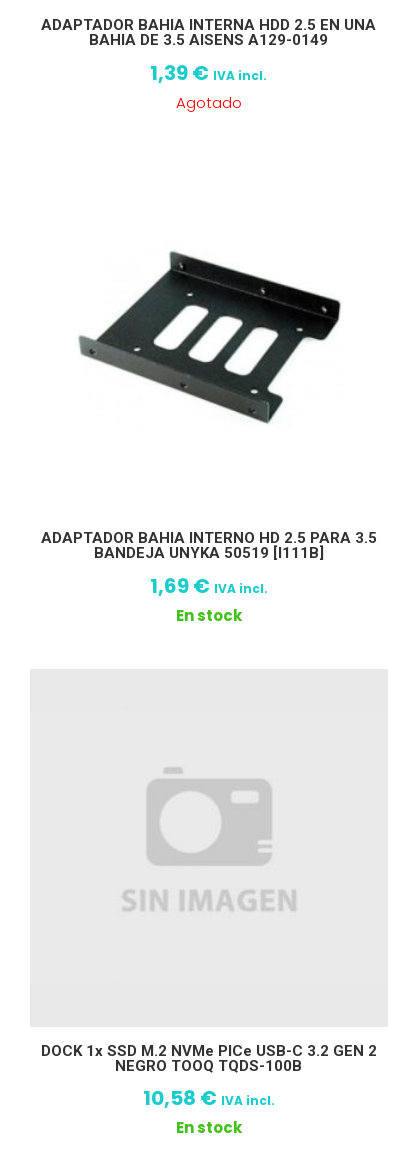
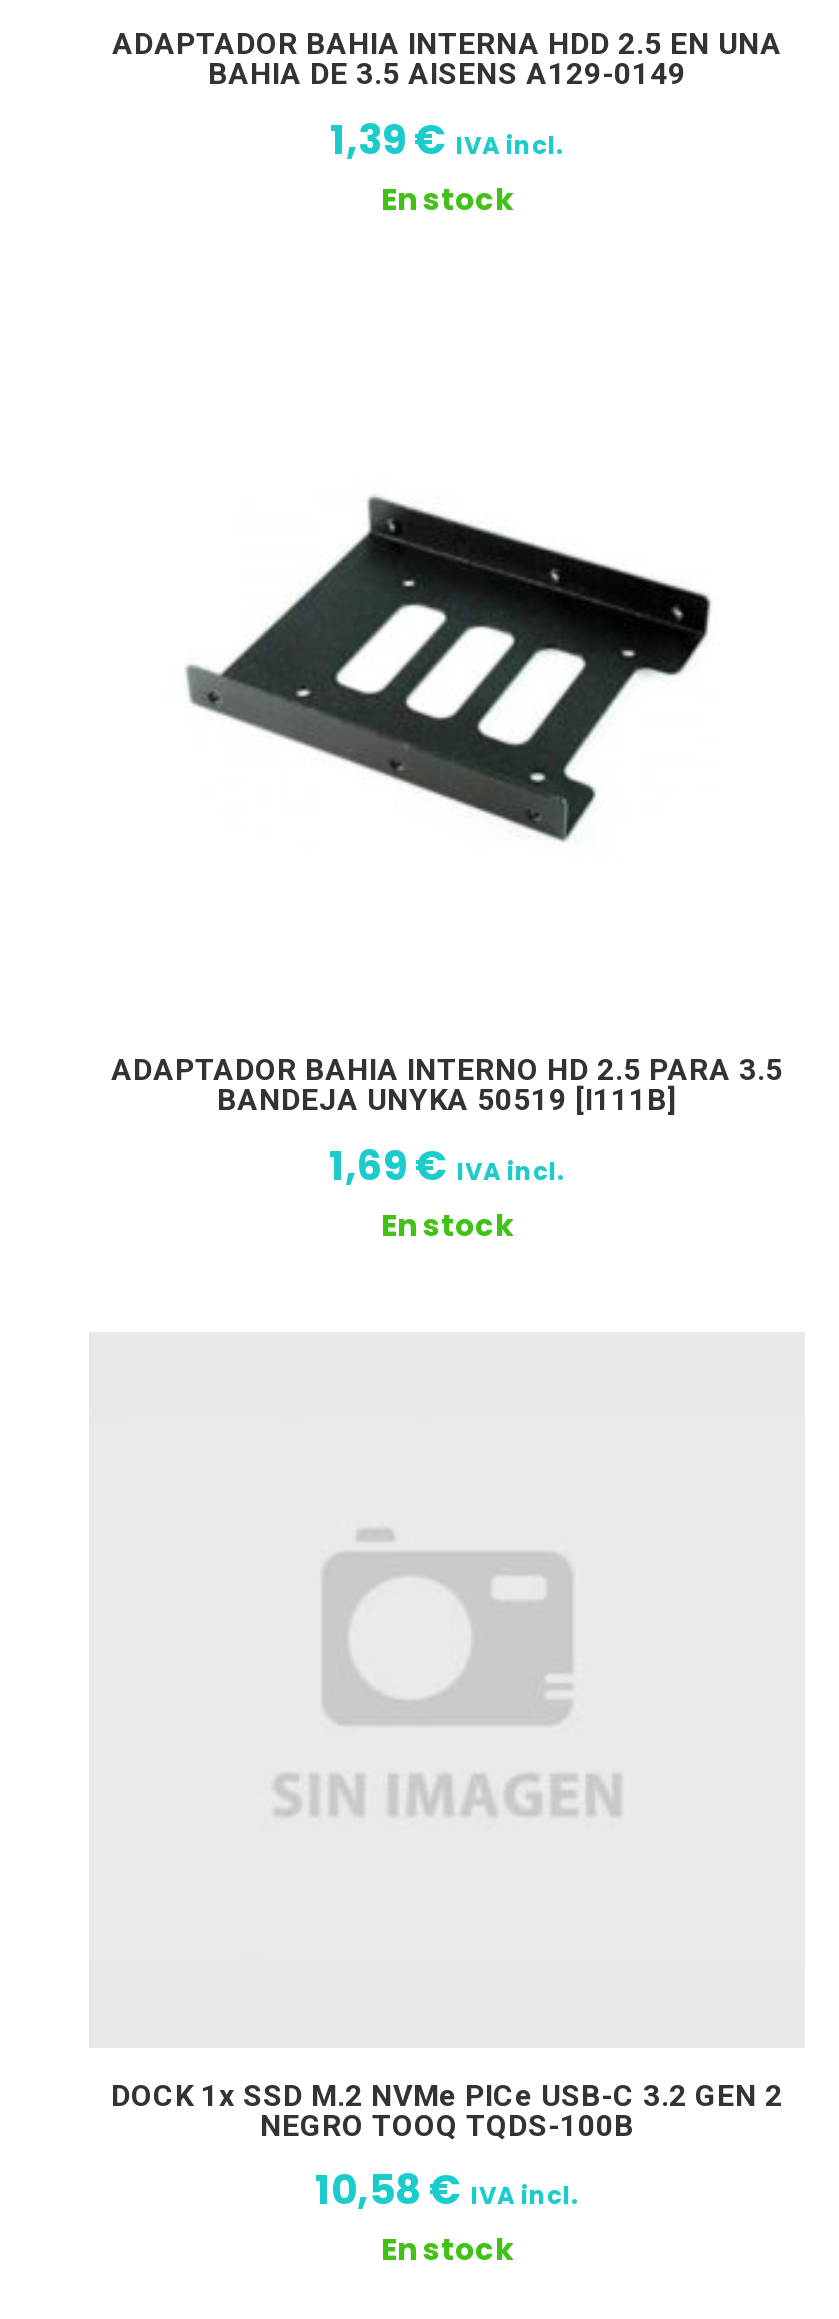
- Agotado
+ En stock
